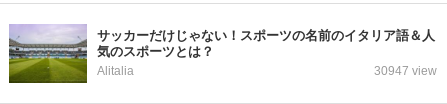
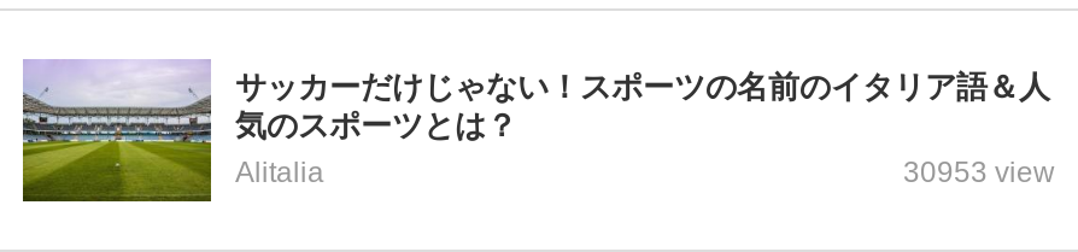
- 30947 view
+ 30953 view
